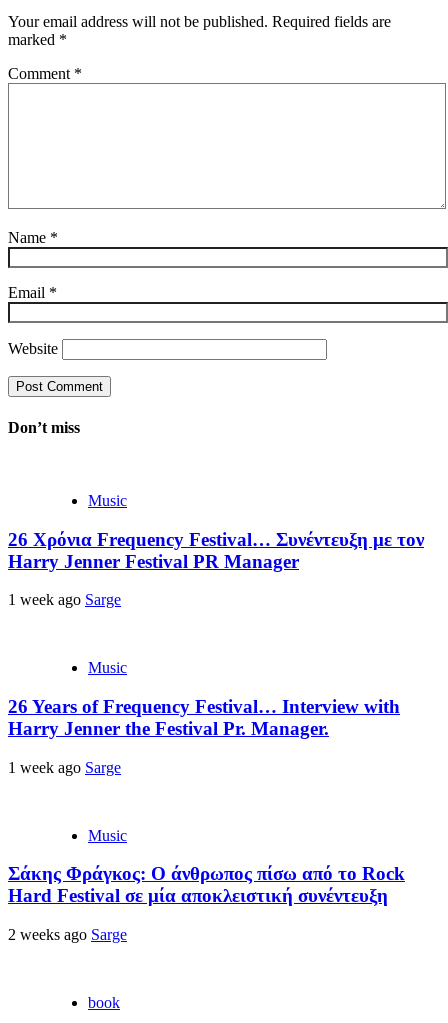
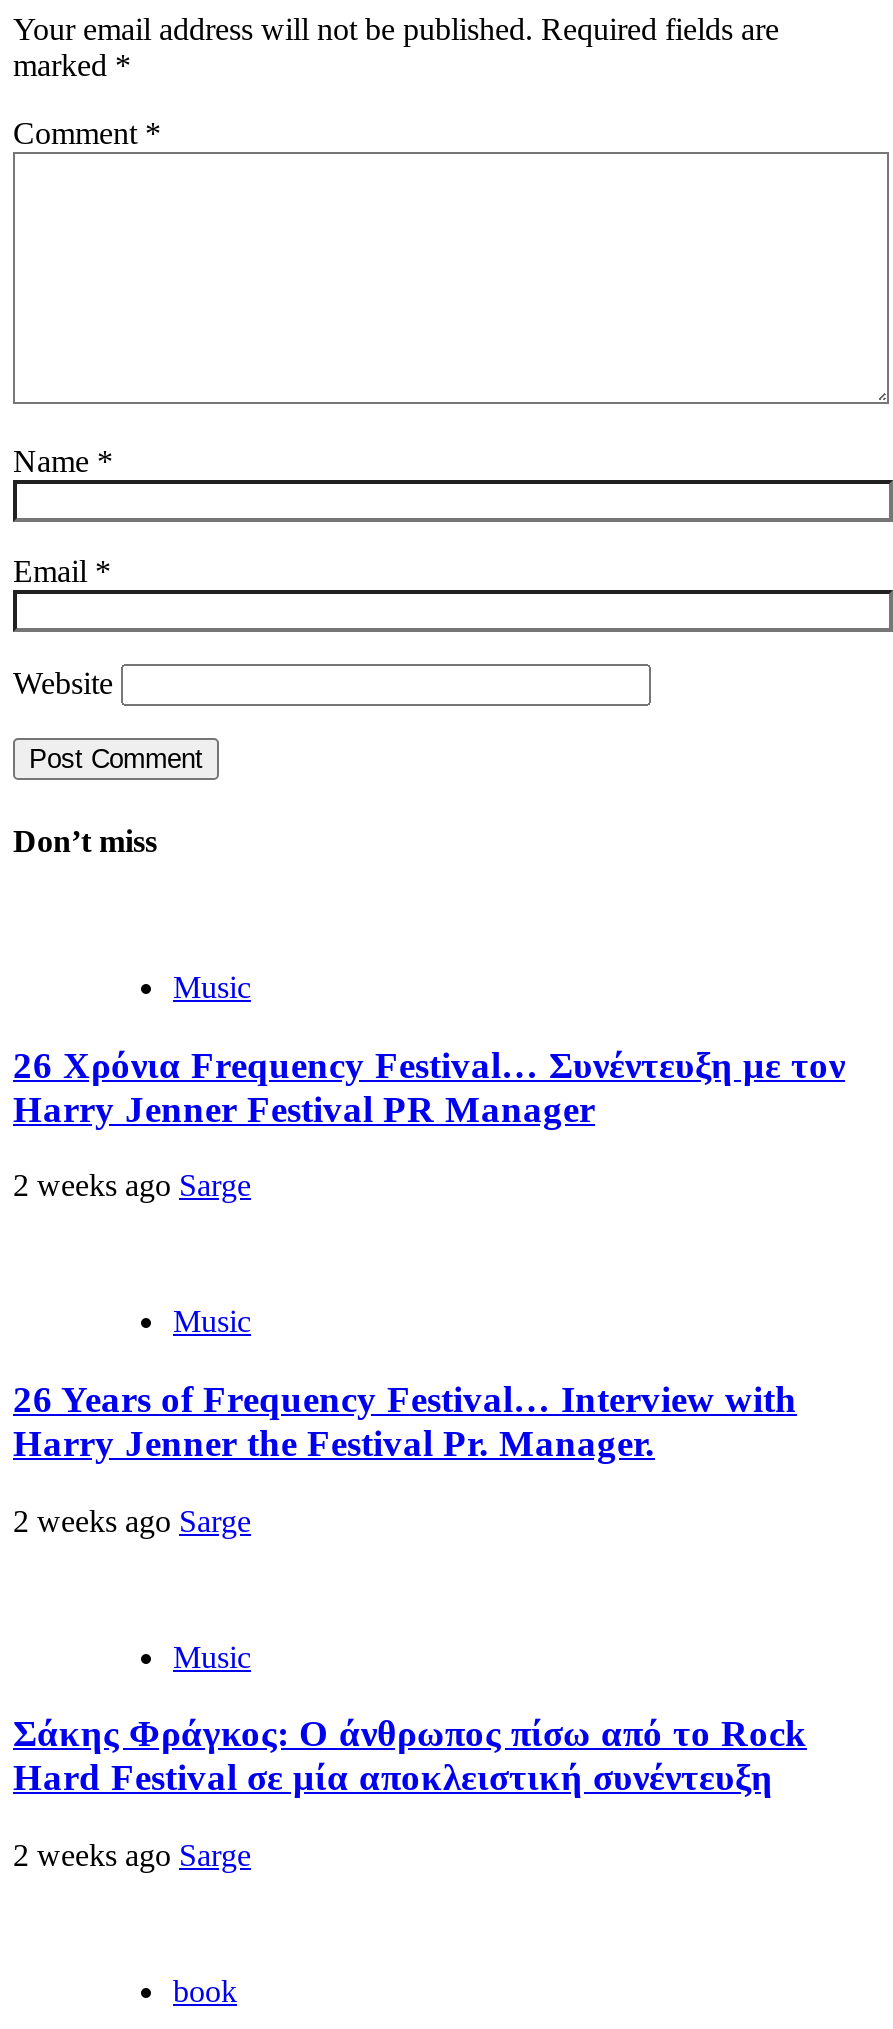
- 1 week ago Sarge
+ 2 weeks ago Sarge

- 1 week ago Sarge
+ 2 weeks ago Sarge
